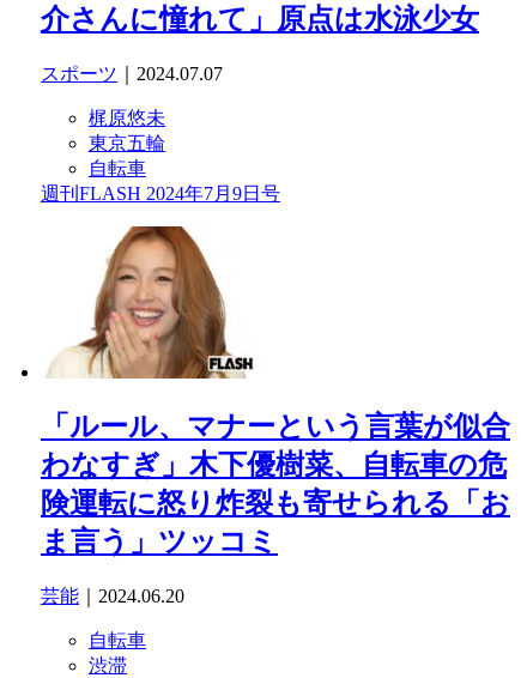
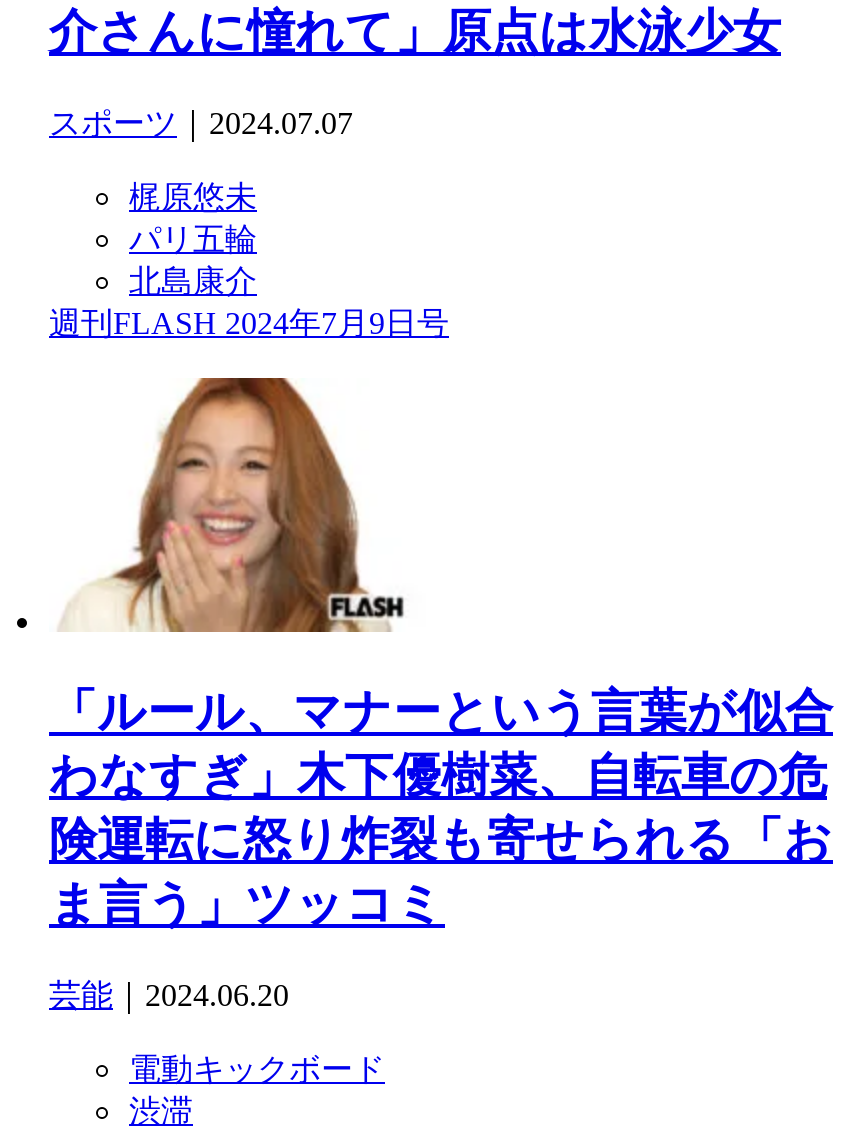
- 東京五輪
- 自転車
+ パリ五輪
+ 北島康介

- 自転車
+ 電動キックボード
